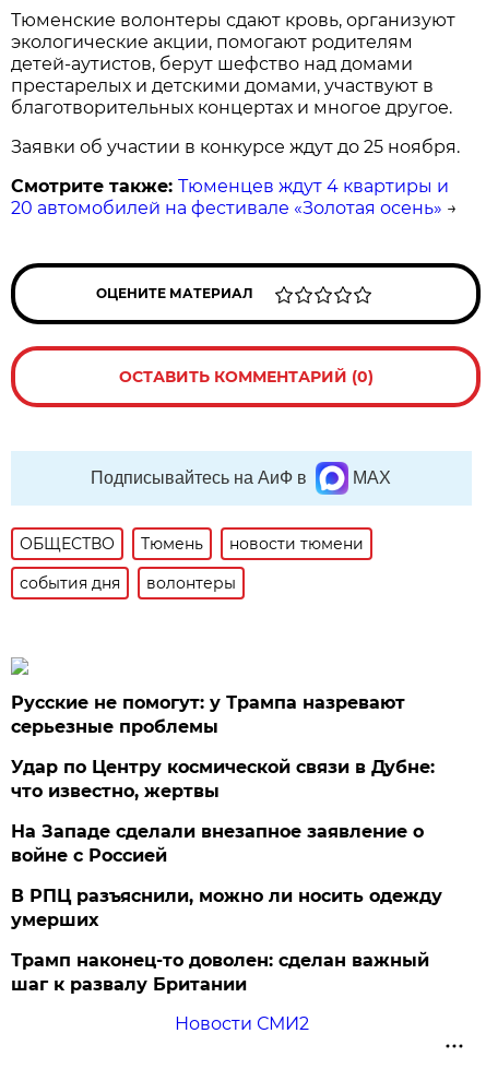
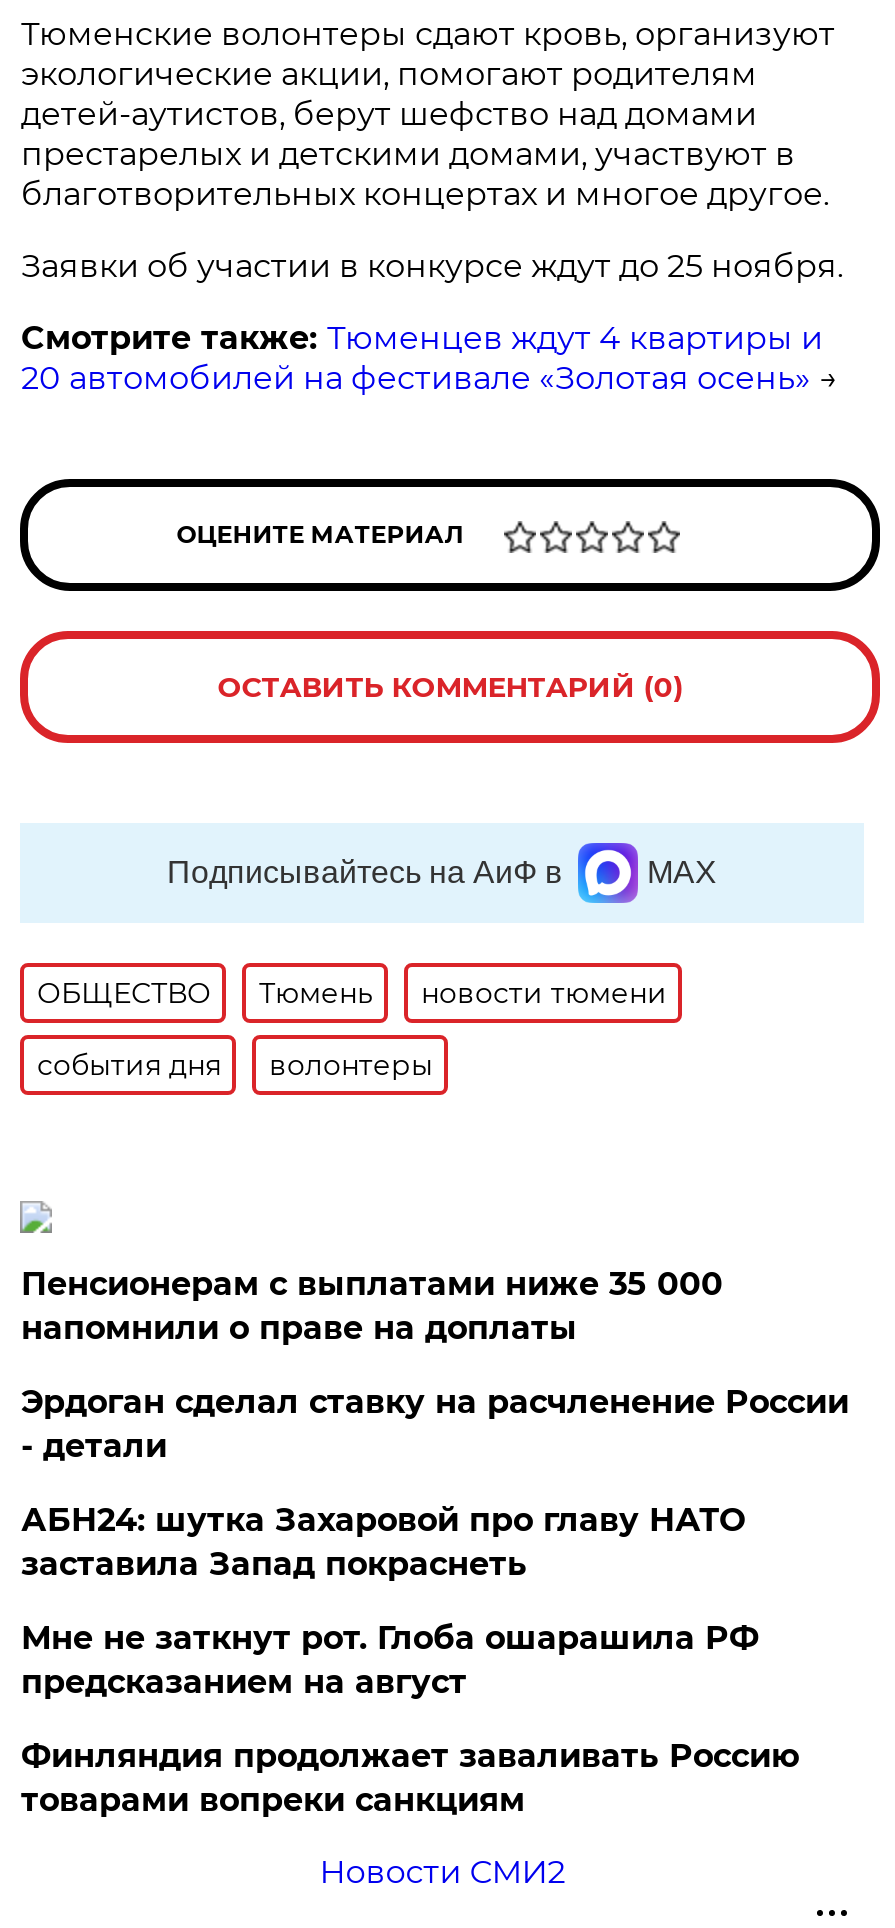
- Русские не помогут: у Трампа назревают
- серьезные проблемы
+ Пенсионерам с выплатами ниже 35 000
+ напомнили о праве на доплаты

- Удар по Центру космической связи в Дубне:
- что известно, жертвы
+ Эрдоган сделал ставку на расчленение России
+ - детали

- На Западе сделали внезапное заявление о
- войне с Россией
+ АБН24: шутка Захаровой про главу НАТО
+ заставила Запад покраснеть

- В РПЦ разъяснили, можно ли носить одежду
- умерших
+ Мне не заткнут рот. Глоба ошарашила РФ
+ предсказанием на август

- Трамп наконец-то доволен: сделан важный
- шаг к развалу Британии
+ Финляндия продолжает заваливать Россию
+ товарами вопреки санкциям
